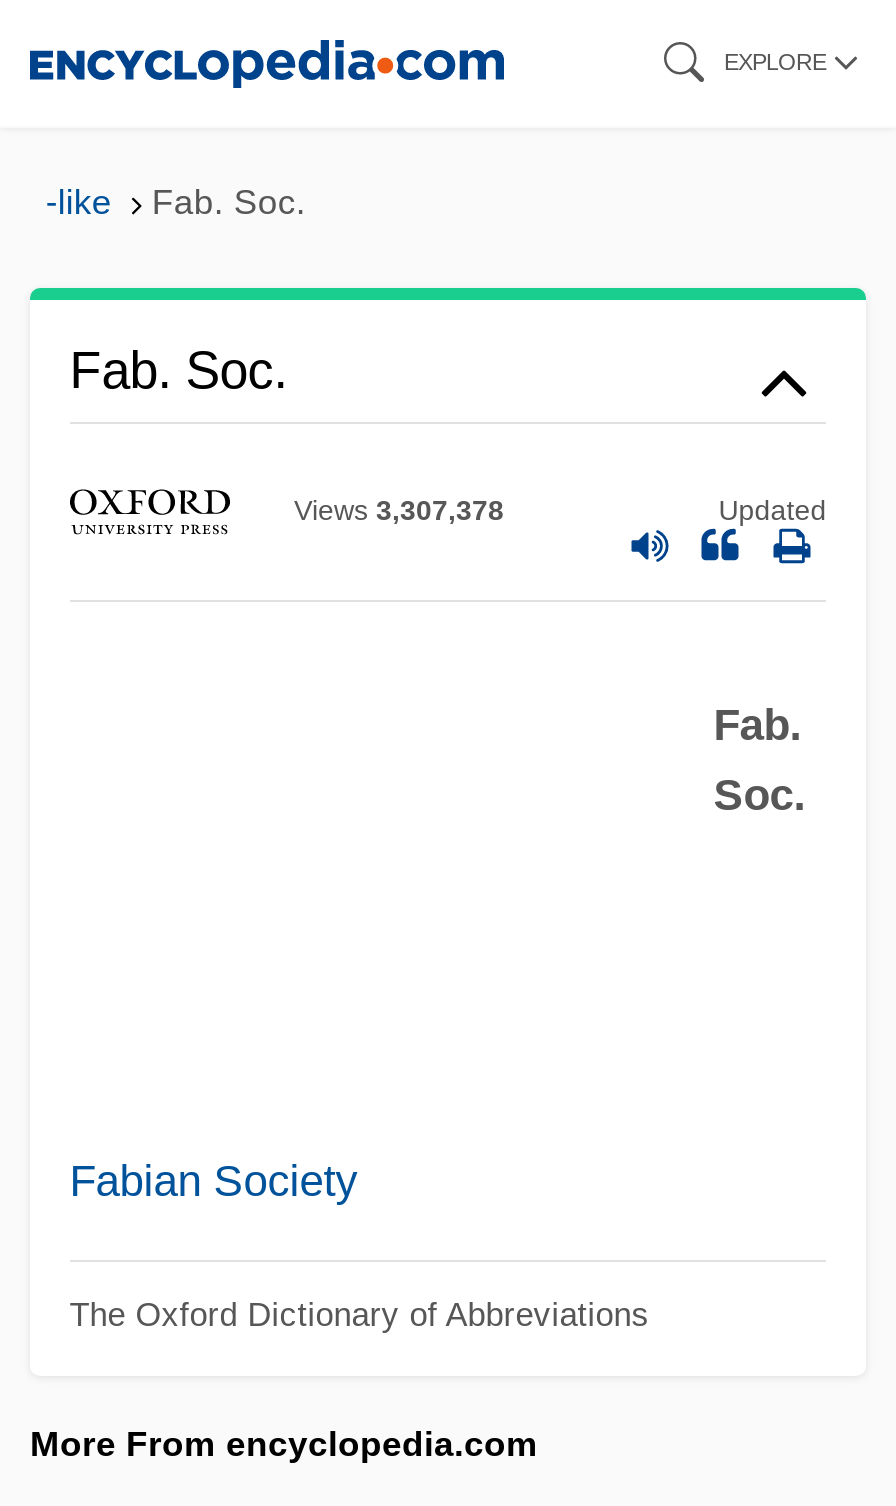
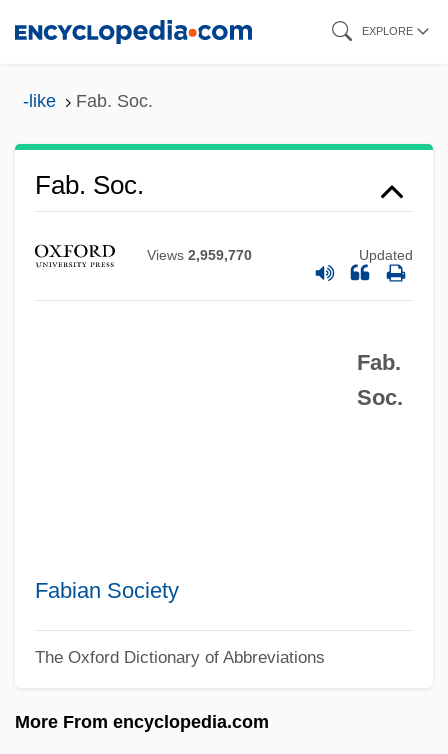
- Views 3,307,378
+ Views 2,959,770
